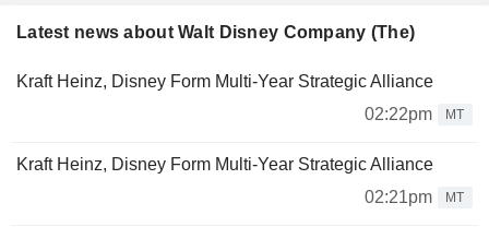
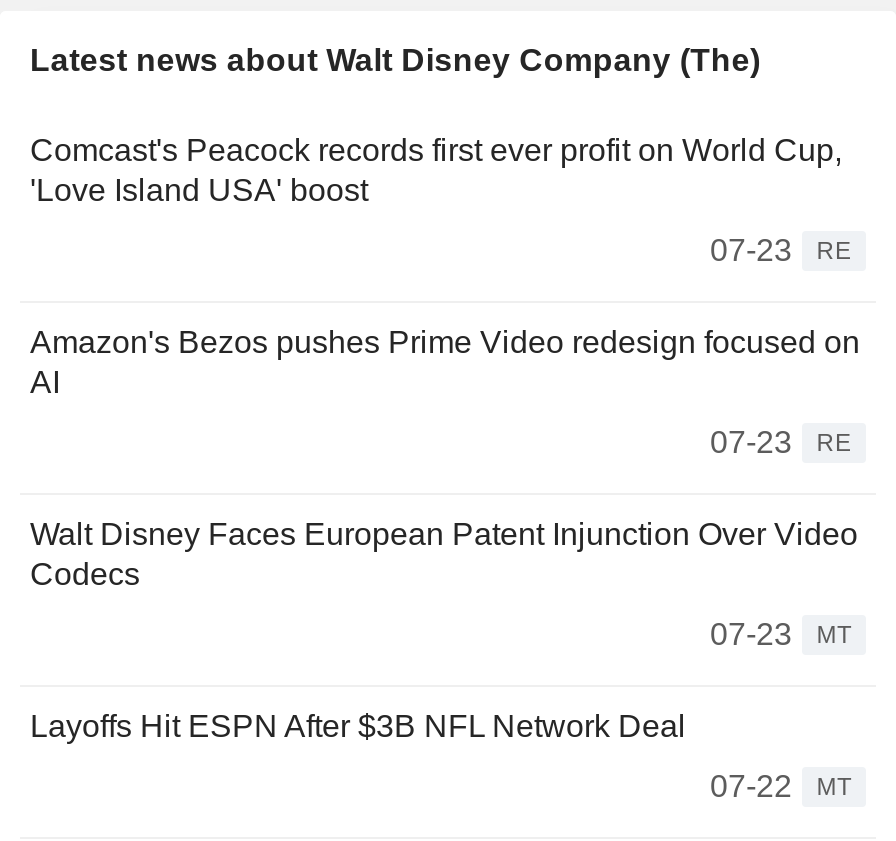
- Kraft Heinz, Disney Form Multi-Year Strategic Alliance
- 02:22pm
+ Comcast's Peacock records first ever profit on World Cup,
+ 'Love Island USA' boost
+ 07-23
+ RE
+ Amazon's Bezos pushes Prime Video redesign focused on
+ AI
+ 07-23
+ RE
+ Walt Disney Faces European Patent Injunction Over Video
+ Codecs
+ 07-23

- Kraft Heinz, Disney Form Multi-Year Strategic Alliance
+ Layoffs Hit ESPN After $3B NFL Network Deal

- 02:21pm MT
+ 07-22 MT
